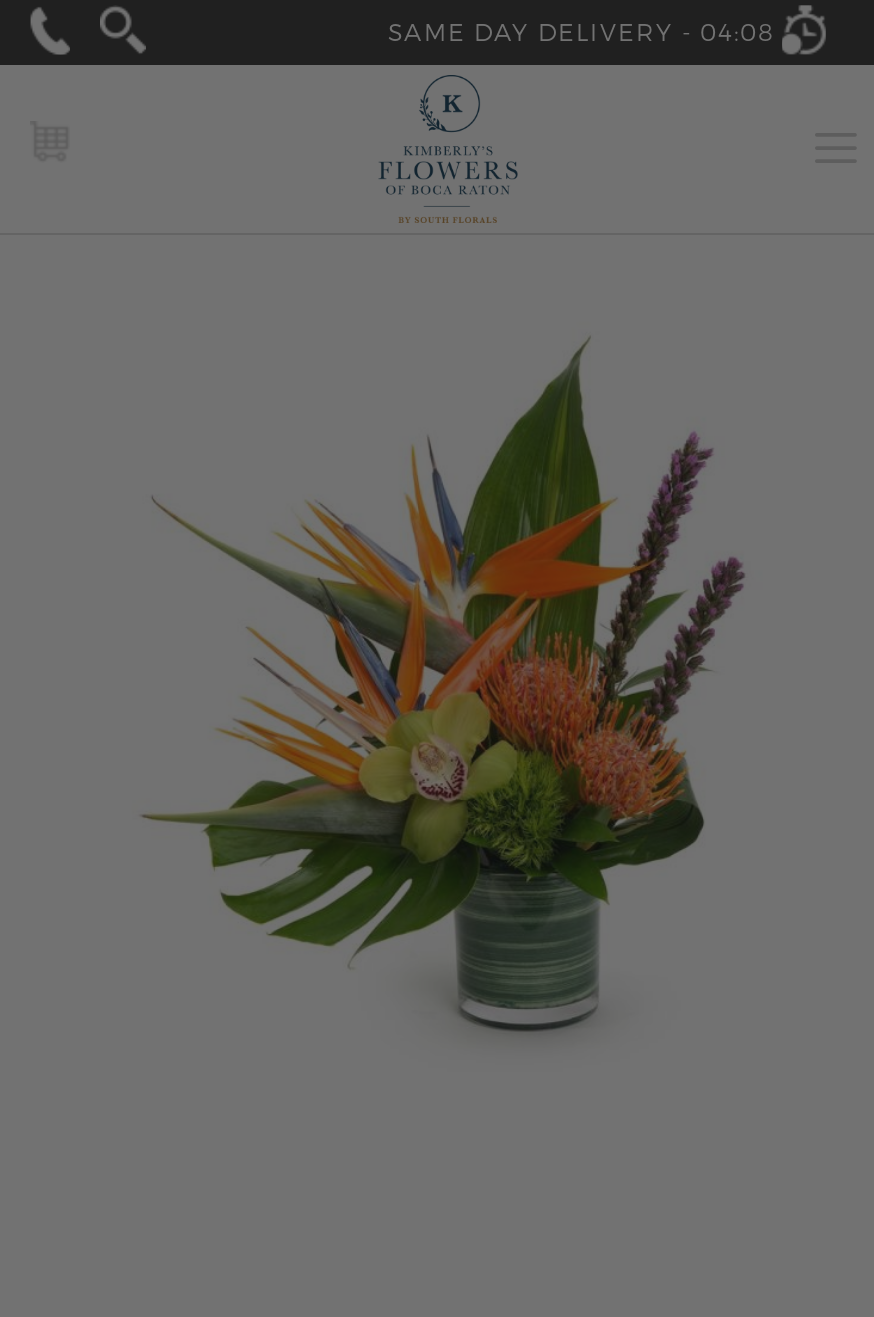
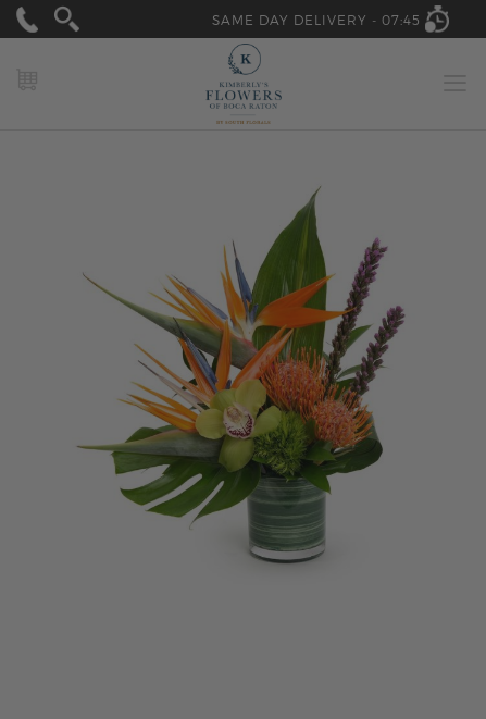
- SAME DAY DELIVERY - 04:08
+ SAME DAY DELIVERY - 07:45
